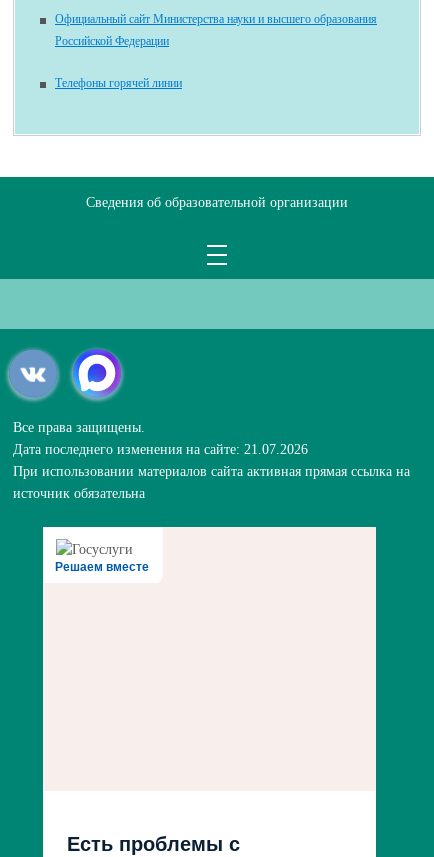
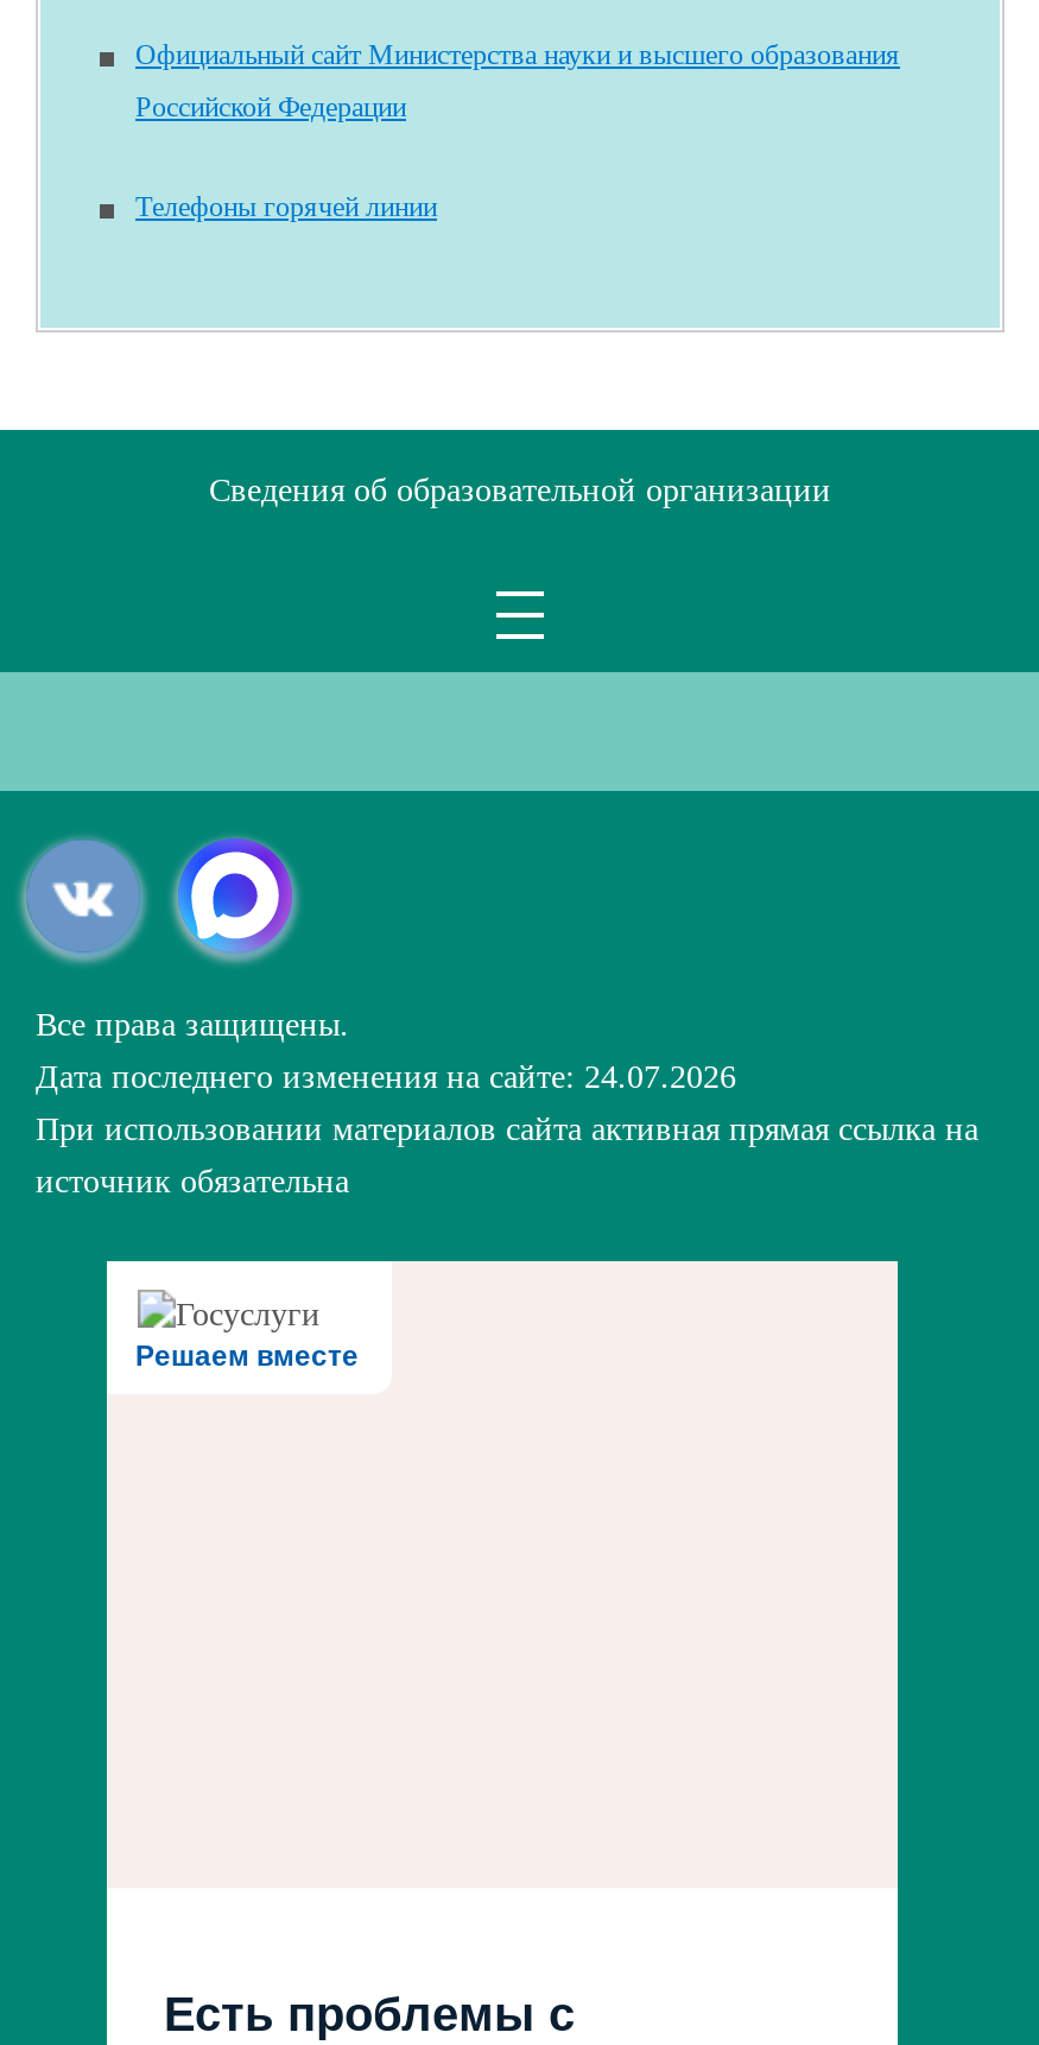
- Дата последнего изменения на сайте: 21.07.2026
+ Дата последнего изменения на сайте: 24.07.2026
